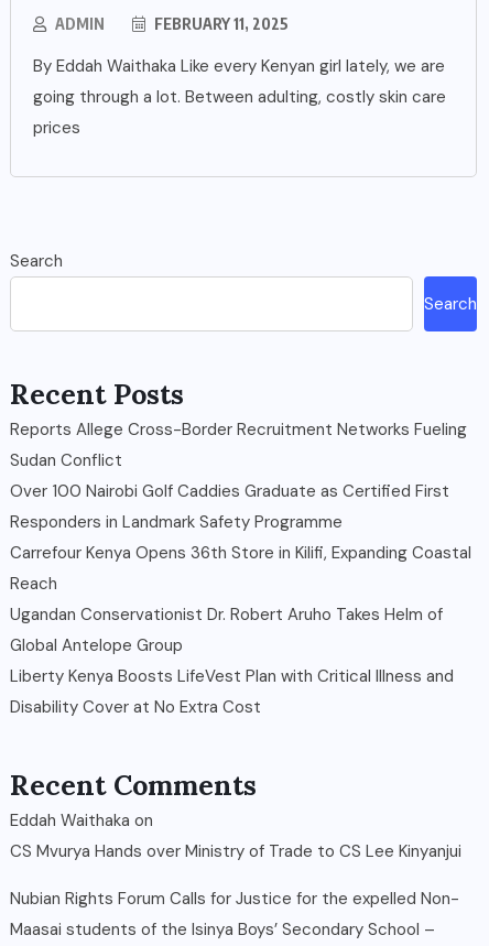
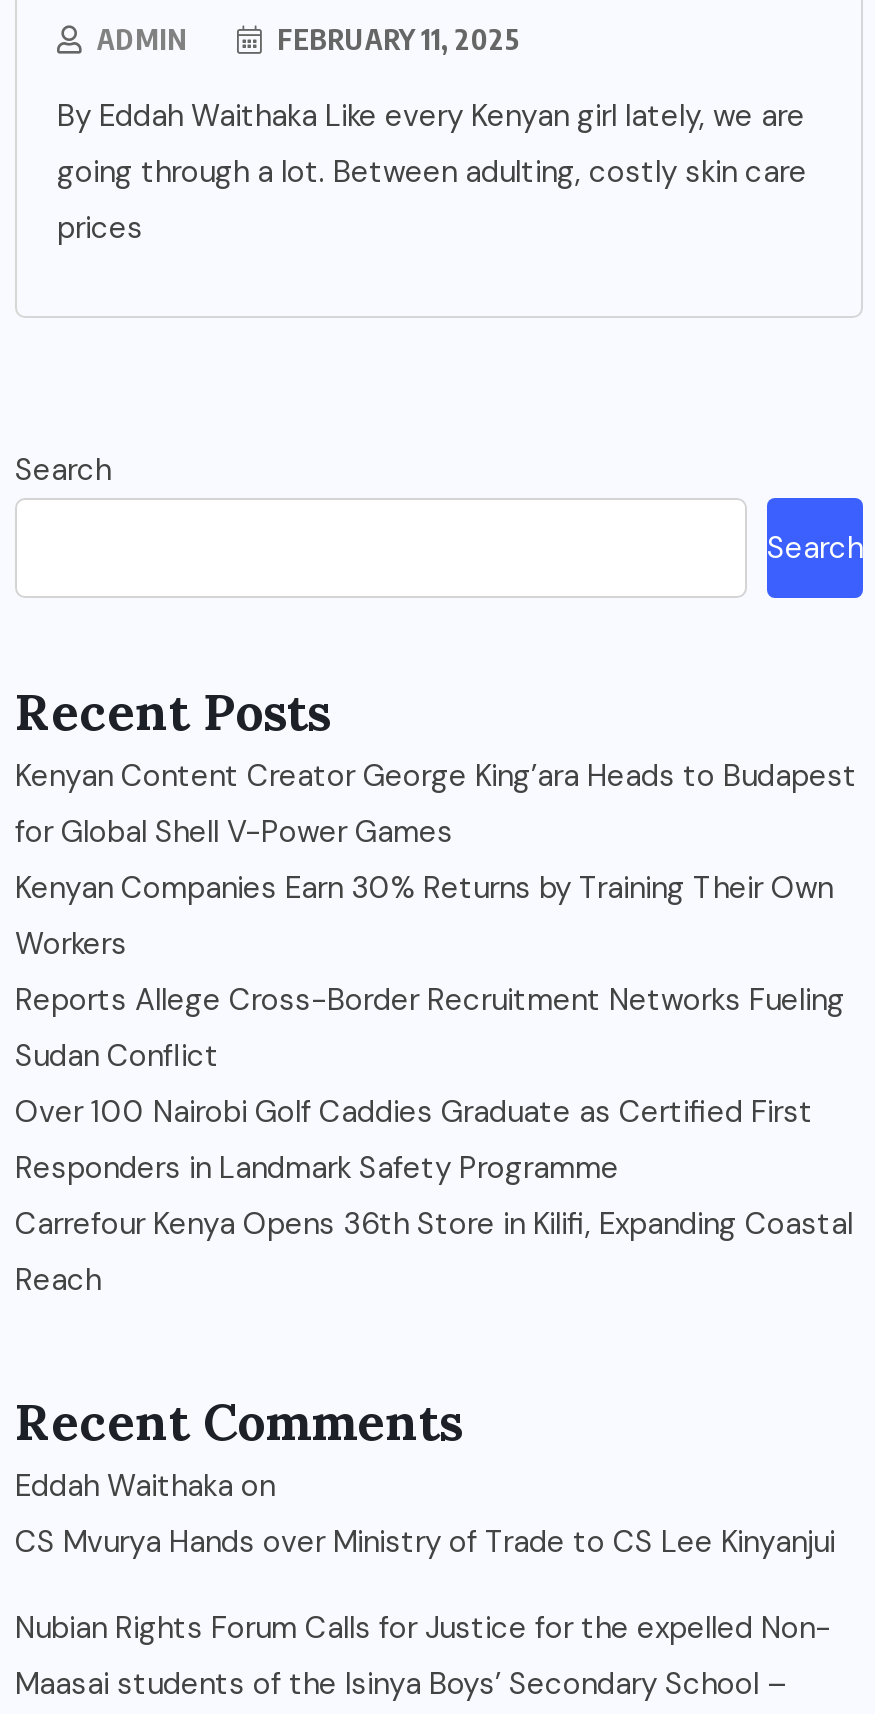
+ Kenyan Content Creator George King’ara Heads to Budapest
+ for Global Shell V-Power Games
+ Kenyan Companies Earn 30% Returns by Training Their Own
+ Workers

moved down: Reports Allege Cross-Border Recruitment Networks Fueling | Sudan Conflict | Over 100 Nairobi Golf Caddies Graduate as Certified First | Responders in Landmark Safety Programme | Carrefour Kenya Opens 36th Store in Kilifi, Expanding Coastal | Reach

- Ugandan Conservationist Dr. Robert Aruho Takes Helm of
- Global Antelope Group
- Liberty Kenya Boosts LifeVest Plan with Critical Illness and
- Disability Cover at No Extra Cost
